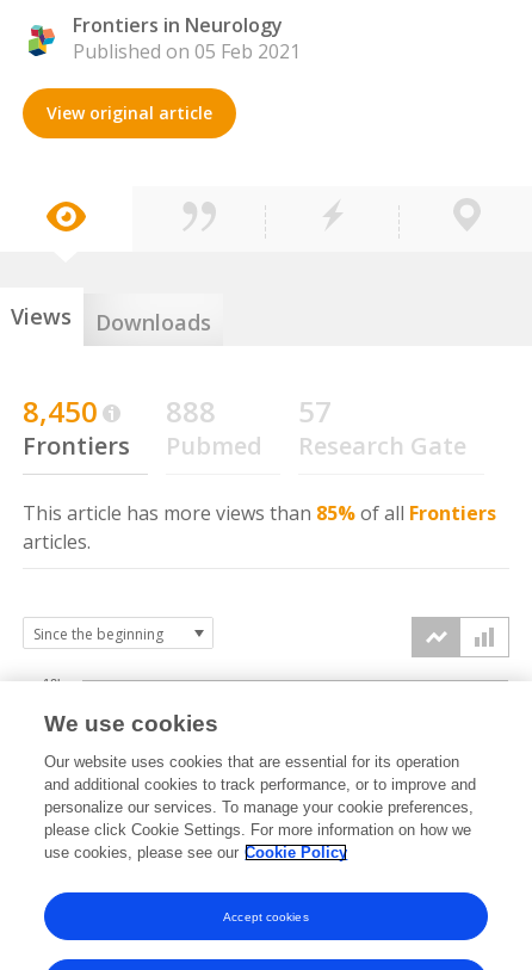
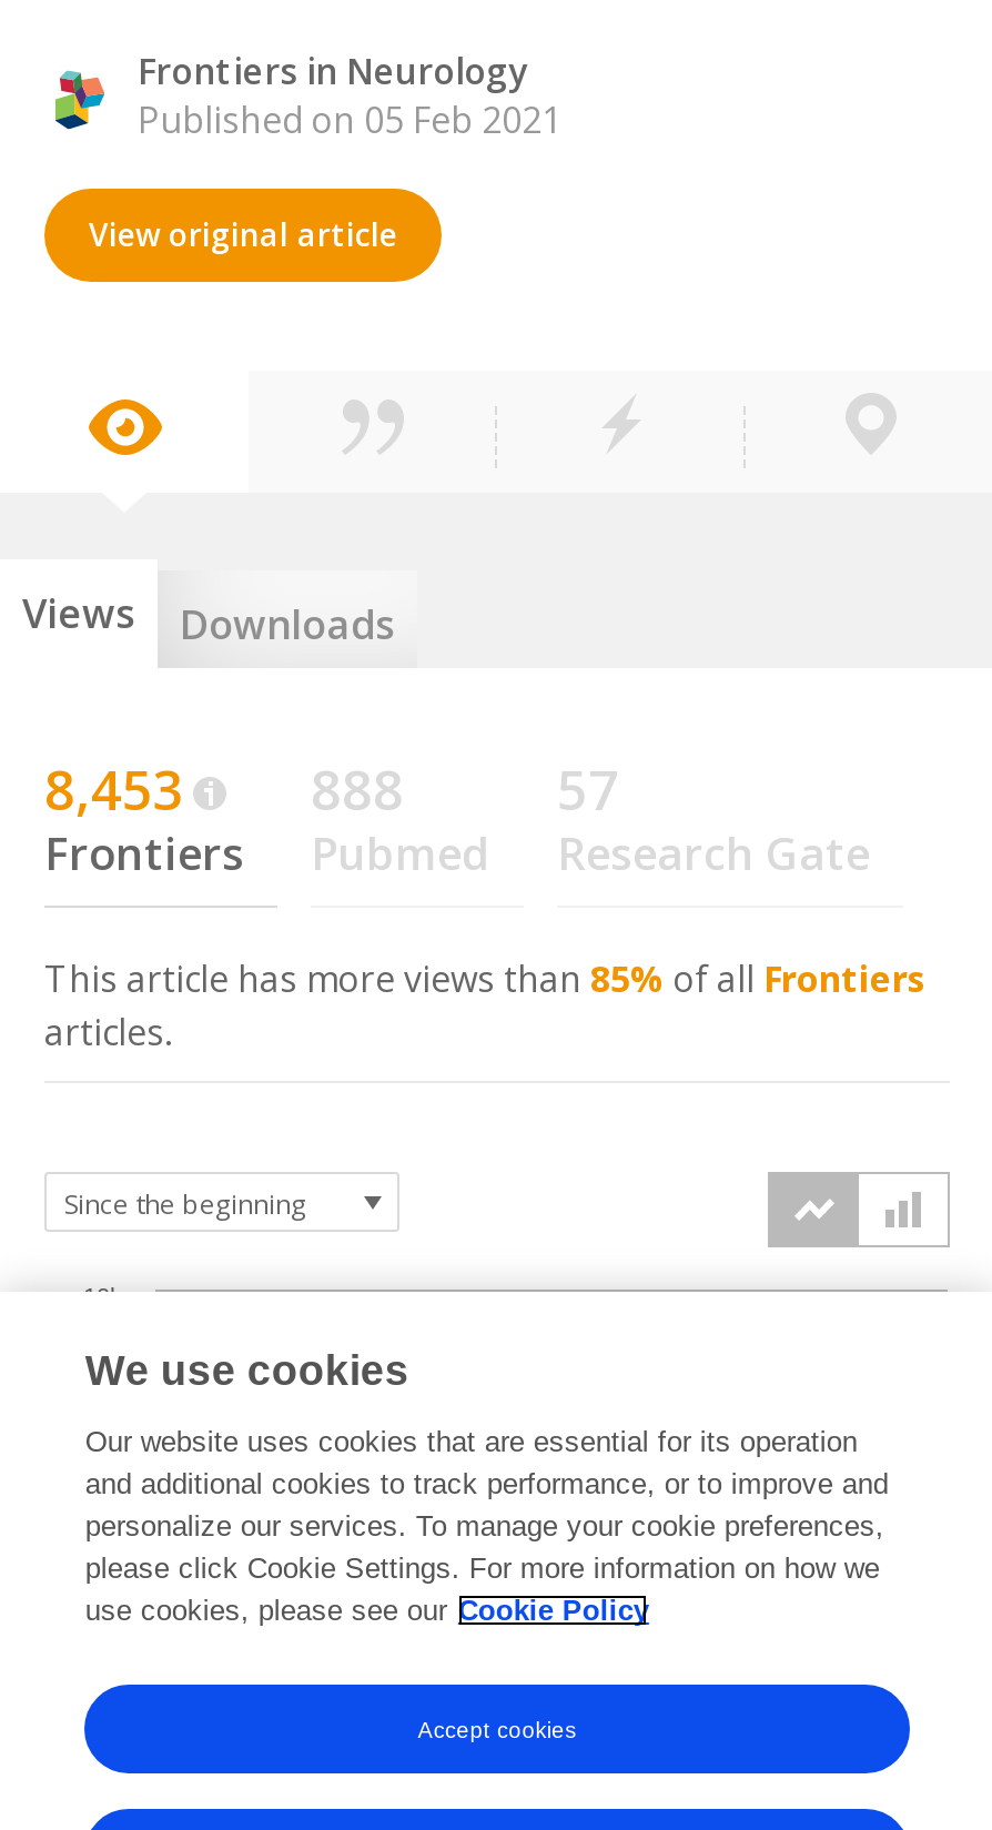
- 8,450
+ 8,453
